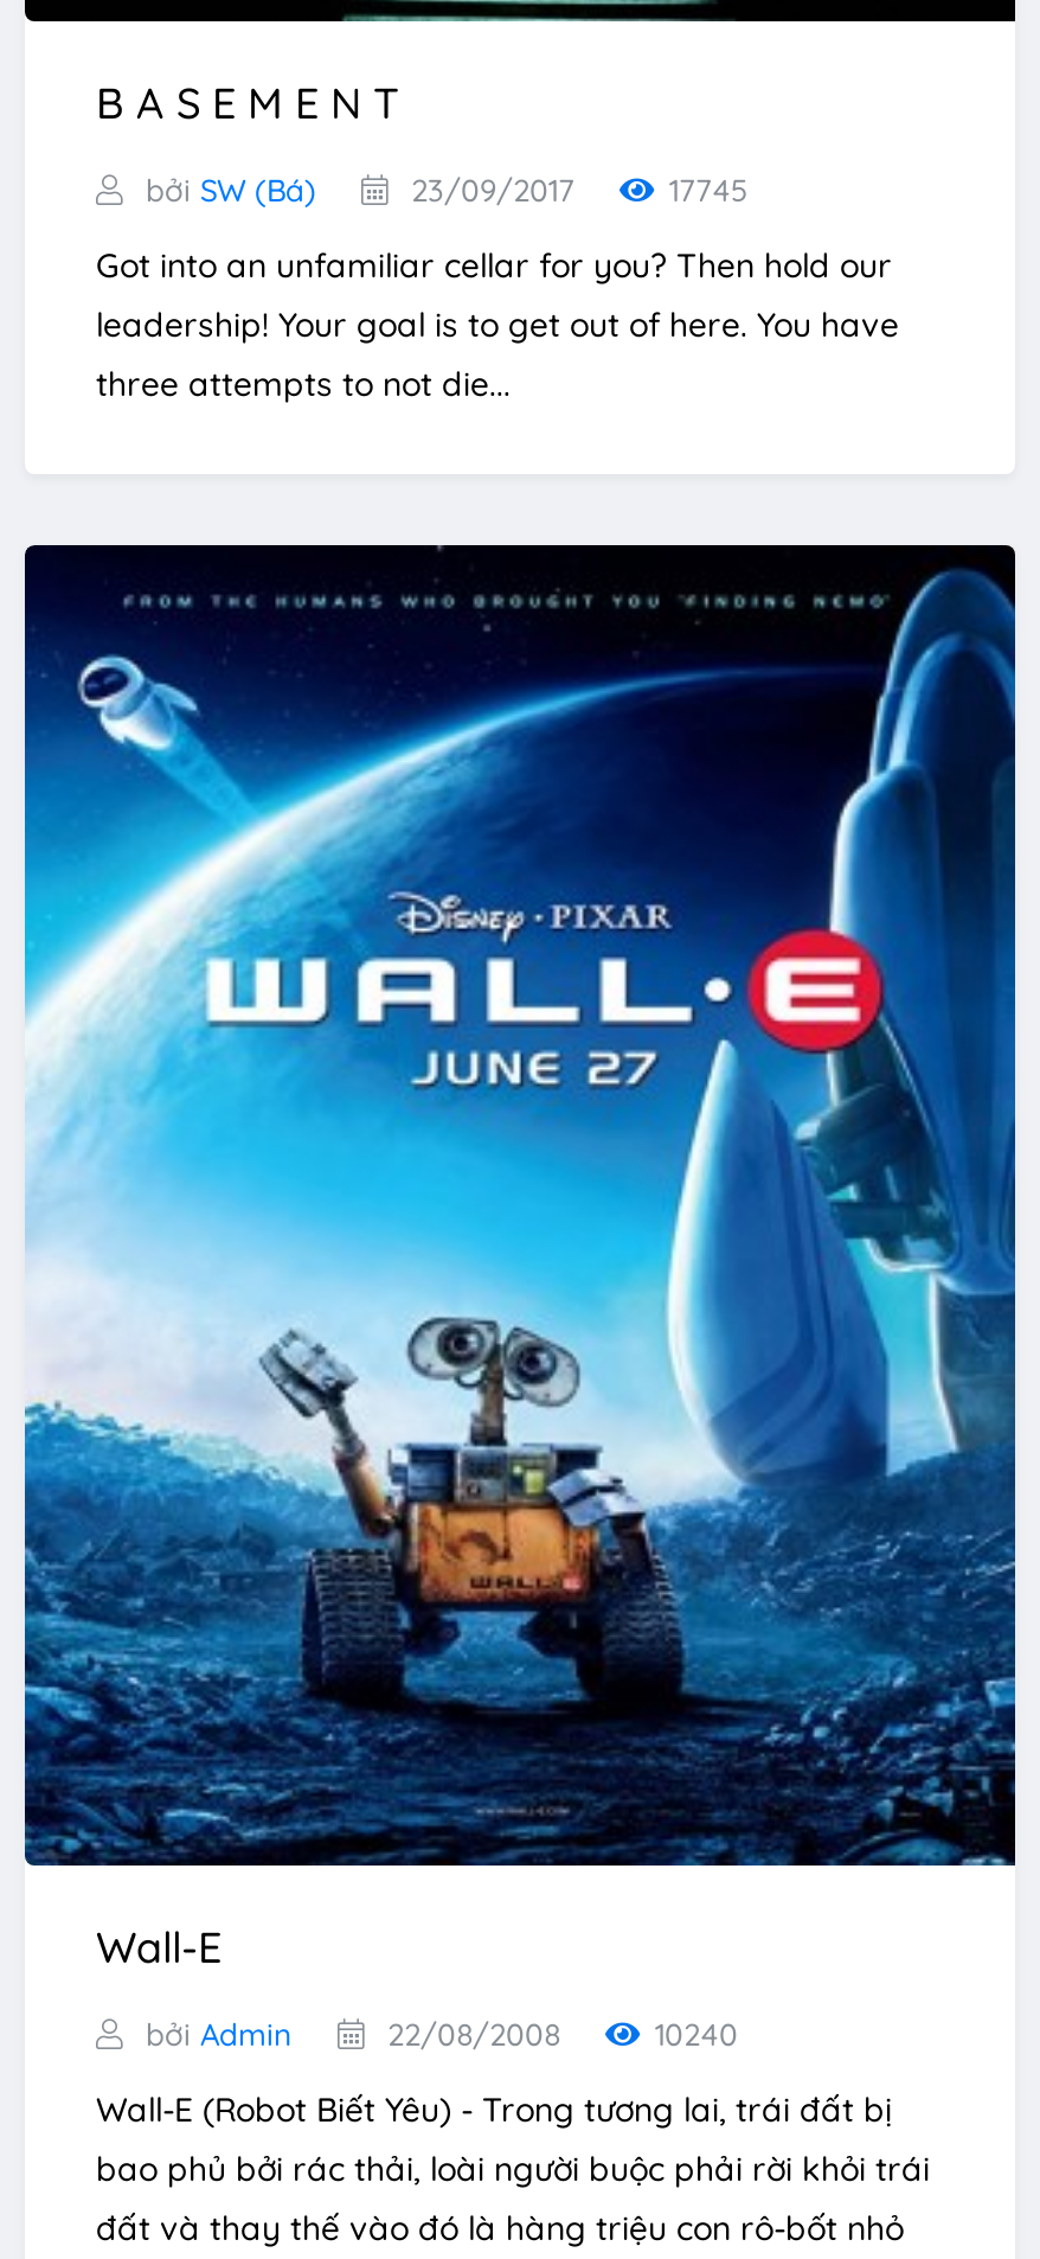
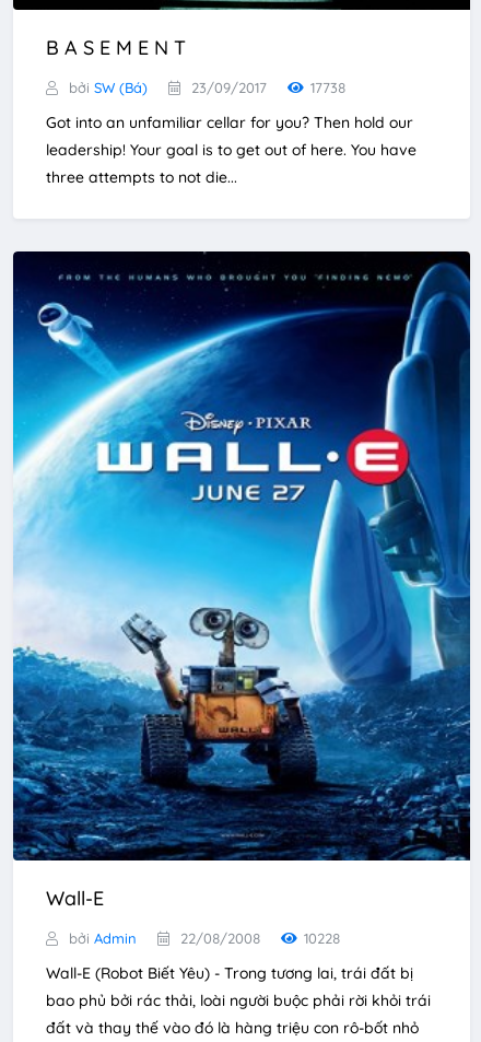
- 17745
+ 17738

- 10240
+ 10228
